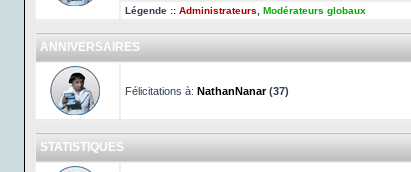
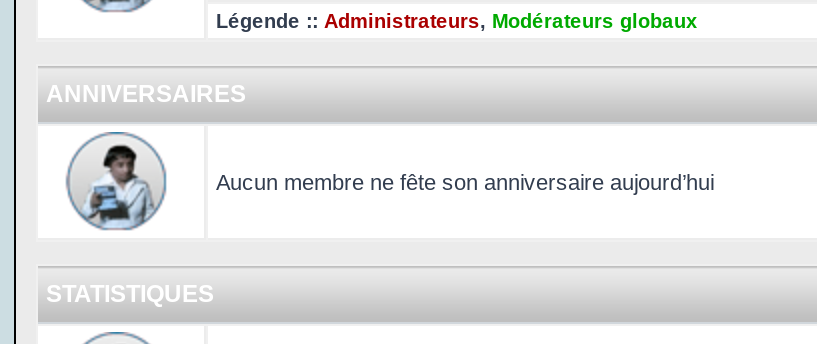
- Félicitations à: NathanNanar (37)
+ Aucun membre ne fête son anniversaire aujourd’hui
